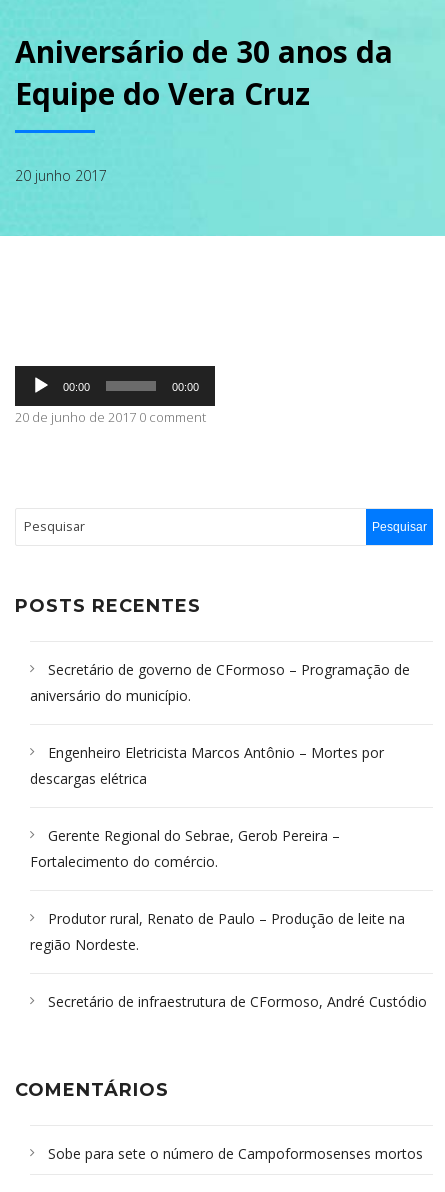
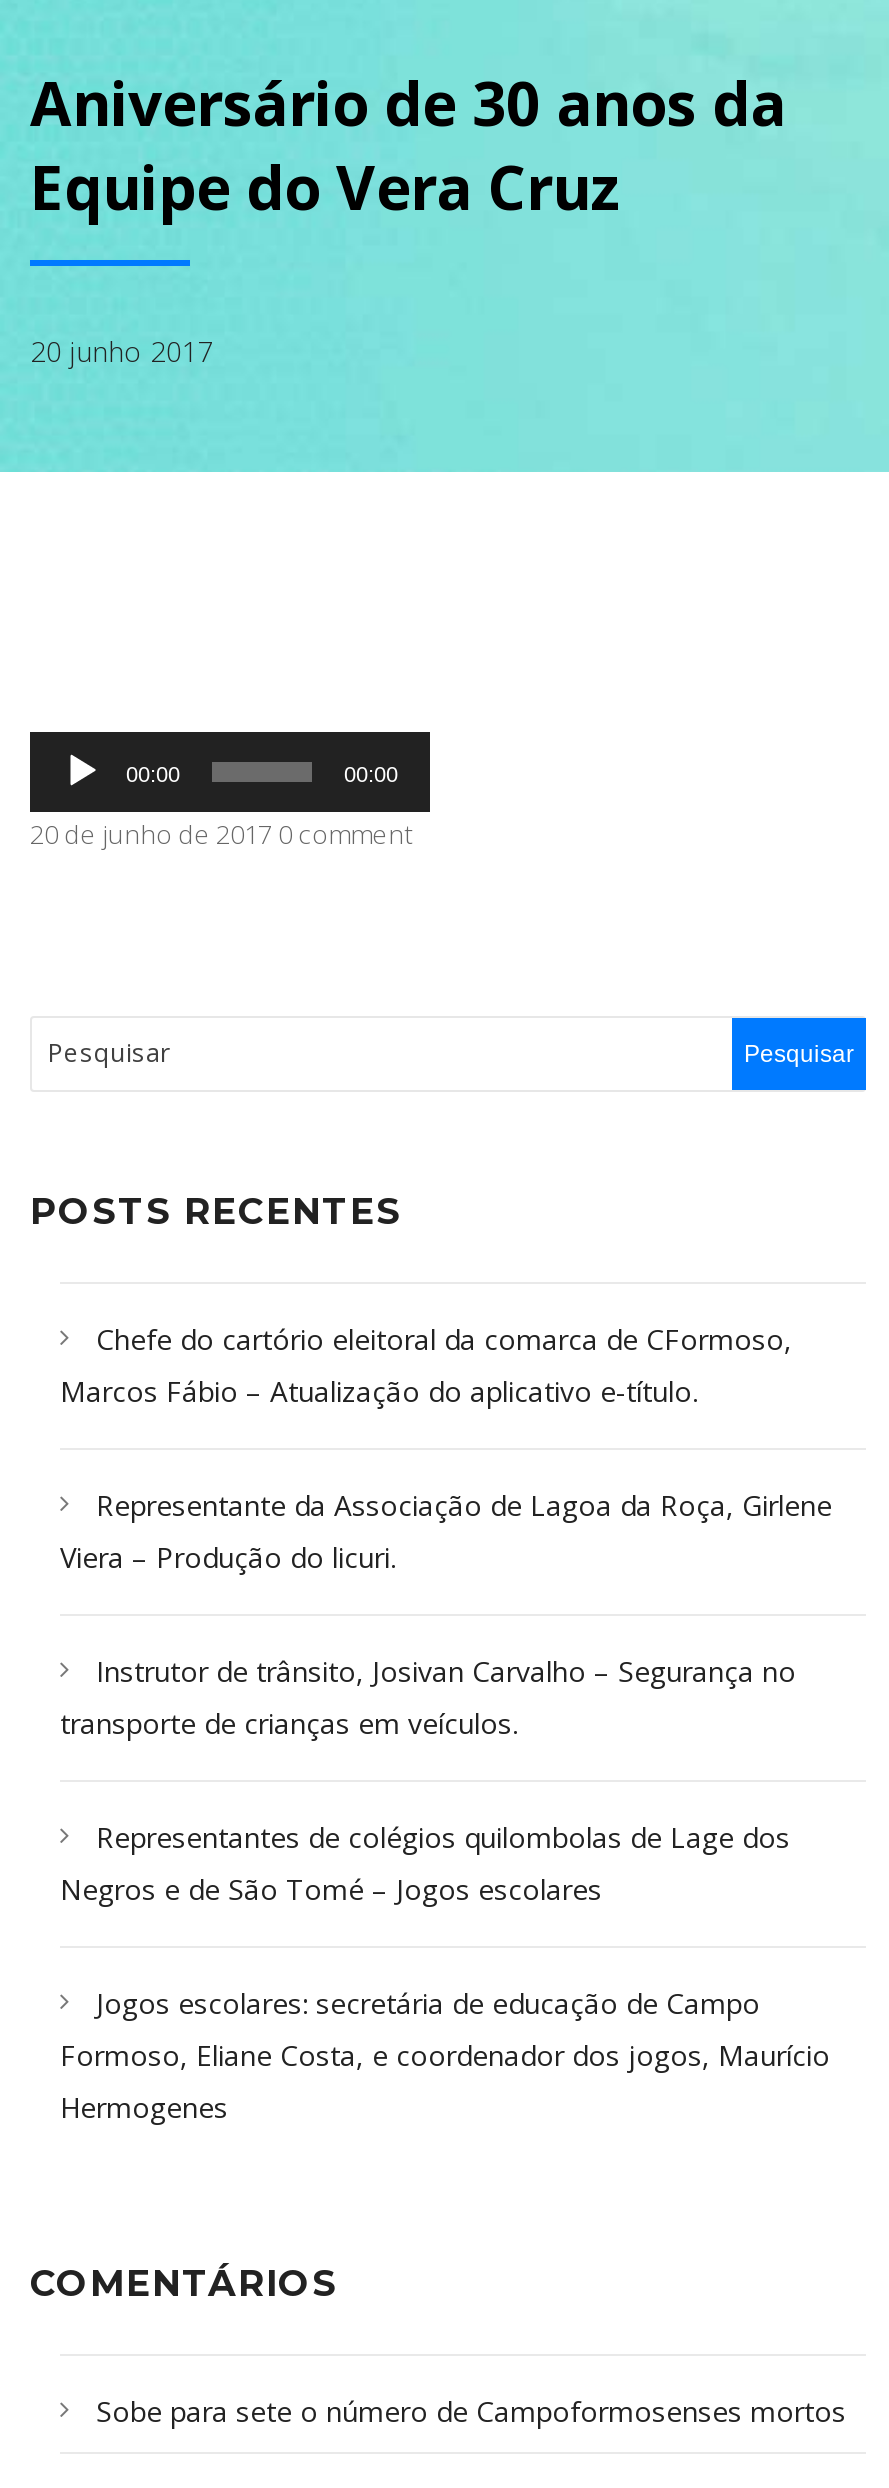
- Secretário de governo de CFormoso – Programação de
- aniversário do município.
+ Chefe do cartório eleitoral da comarca de CFormoso,
+ Marcos Fábio – Atualização do aplicativo e-título.

- Engenheiro Eletricista Marcos Antônio – Mortes por
- descargas elétrica
+ Representante da Associação de Lagoa da Roça, Girlene
+ Viera – Produção do licuri.

- Gerente Regional do Sebrae, Gerob Pereira –
- Fortalecimento do comércio.
+ Instrutor de trânsito, Josivan Carvalho – Segurança no
+ transporte de crianças em veículos.

- Produtor rural, Renato de Paulo – Produção de leite na
- região Nordeste.
+ Representantes de colégios quilombolas de Lage dos
+ Negros e de São Tomé – Jogos escolares

- Secretário de infraestrutura de CFormoso, André Custódio
+ Jogos escolares: secretária de educação de Campo
+ Formoso, Eliane Costa, e coordenador dos jogos, Maurício
+ Hermogenes
